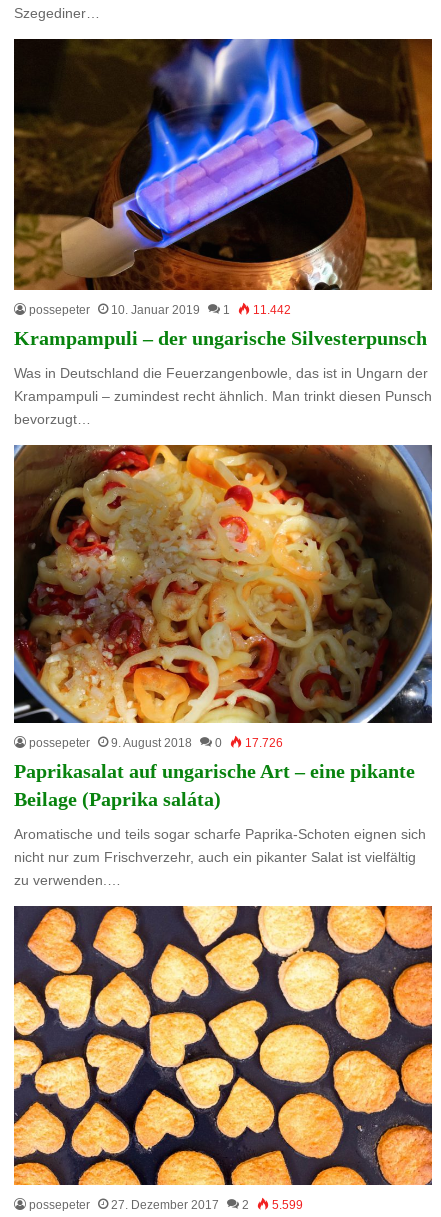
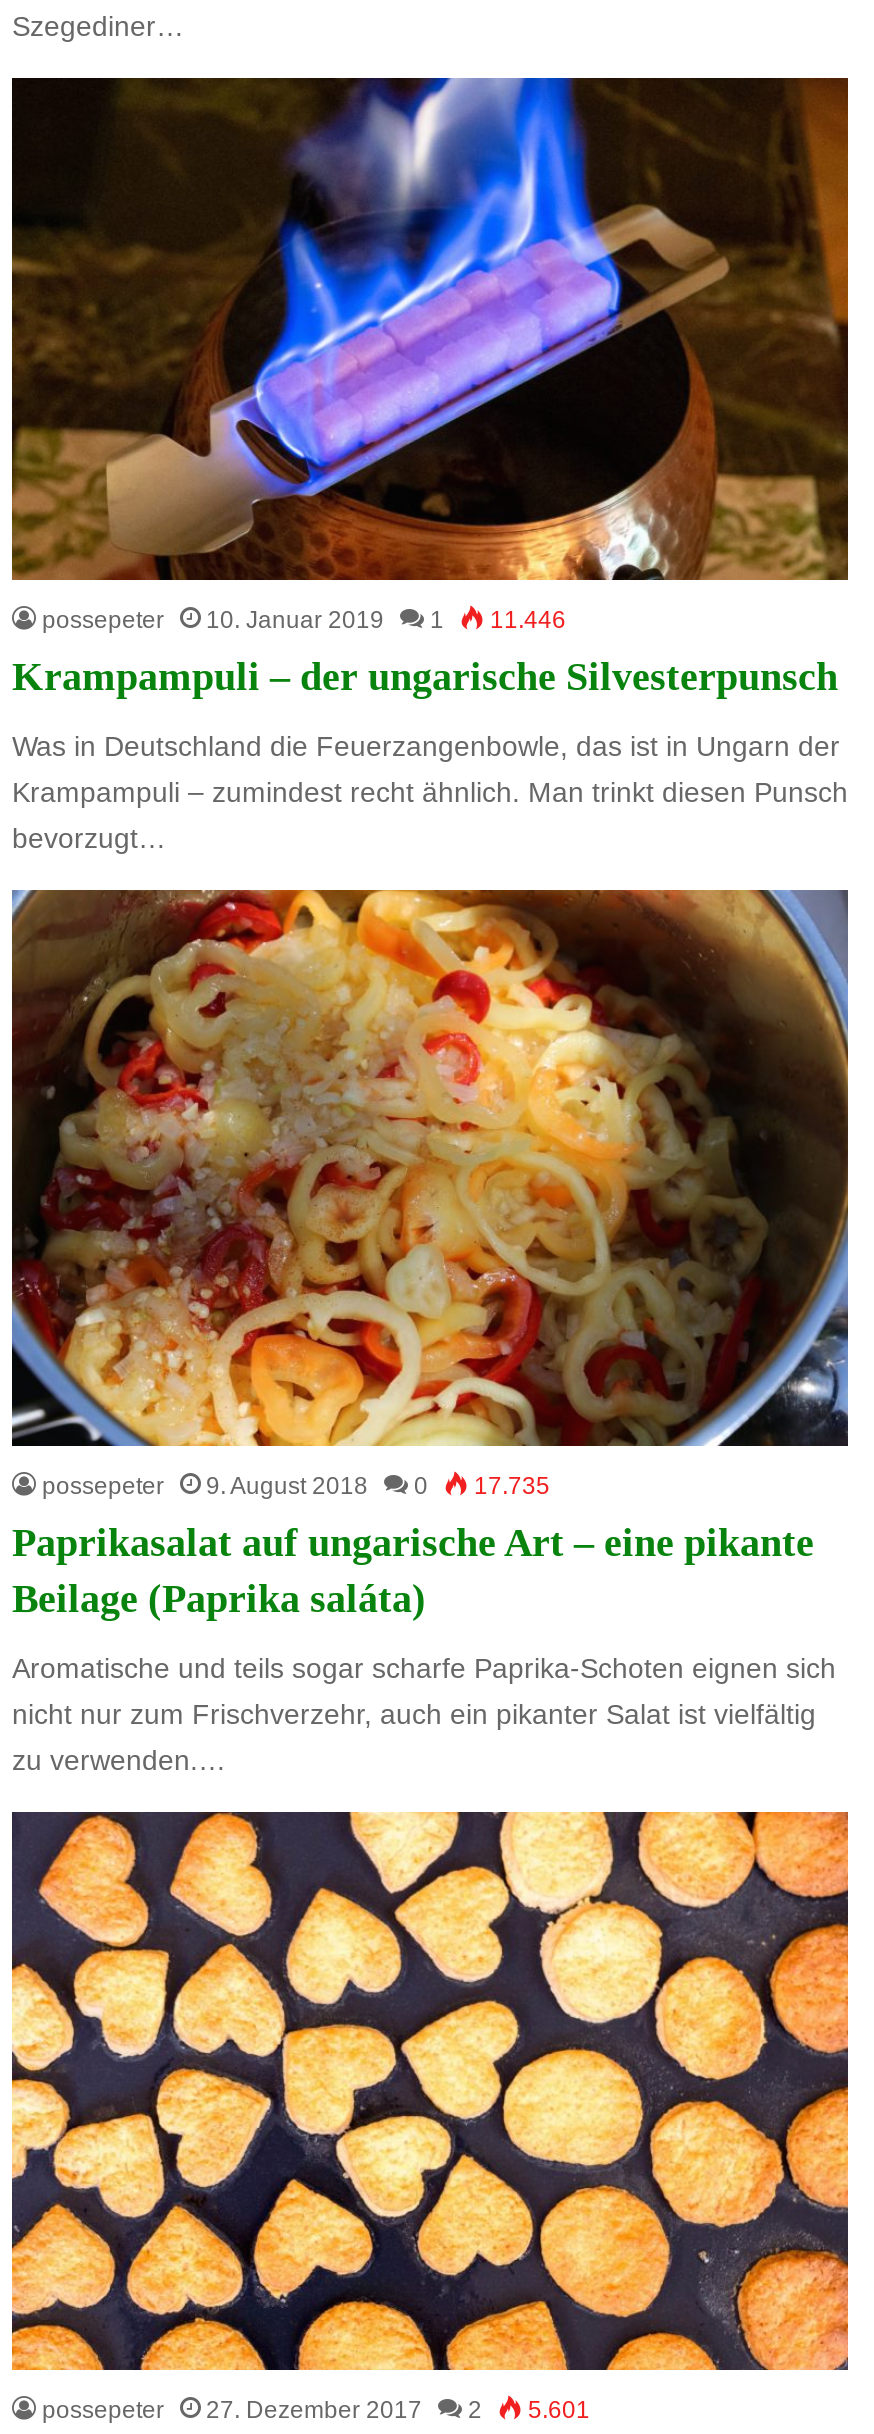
- possepeter 10. Januar 2019 1 11.442
+ possepeter 10. Januar 2019 1 11.446

- possepeter 9. August 2018 0 17.726
+ possepeter 9. August 2018 0 17.735

- possepeter 27. Dezember 2017 2 5.599
+ possepeter 27. Dezember 2017 2 5.601
